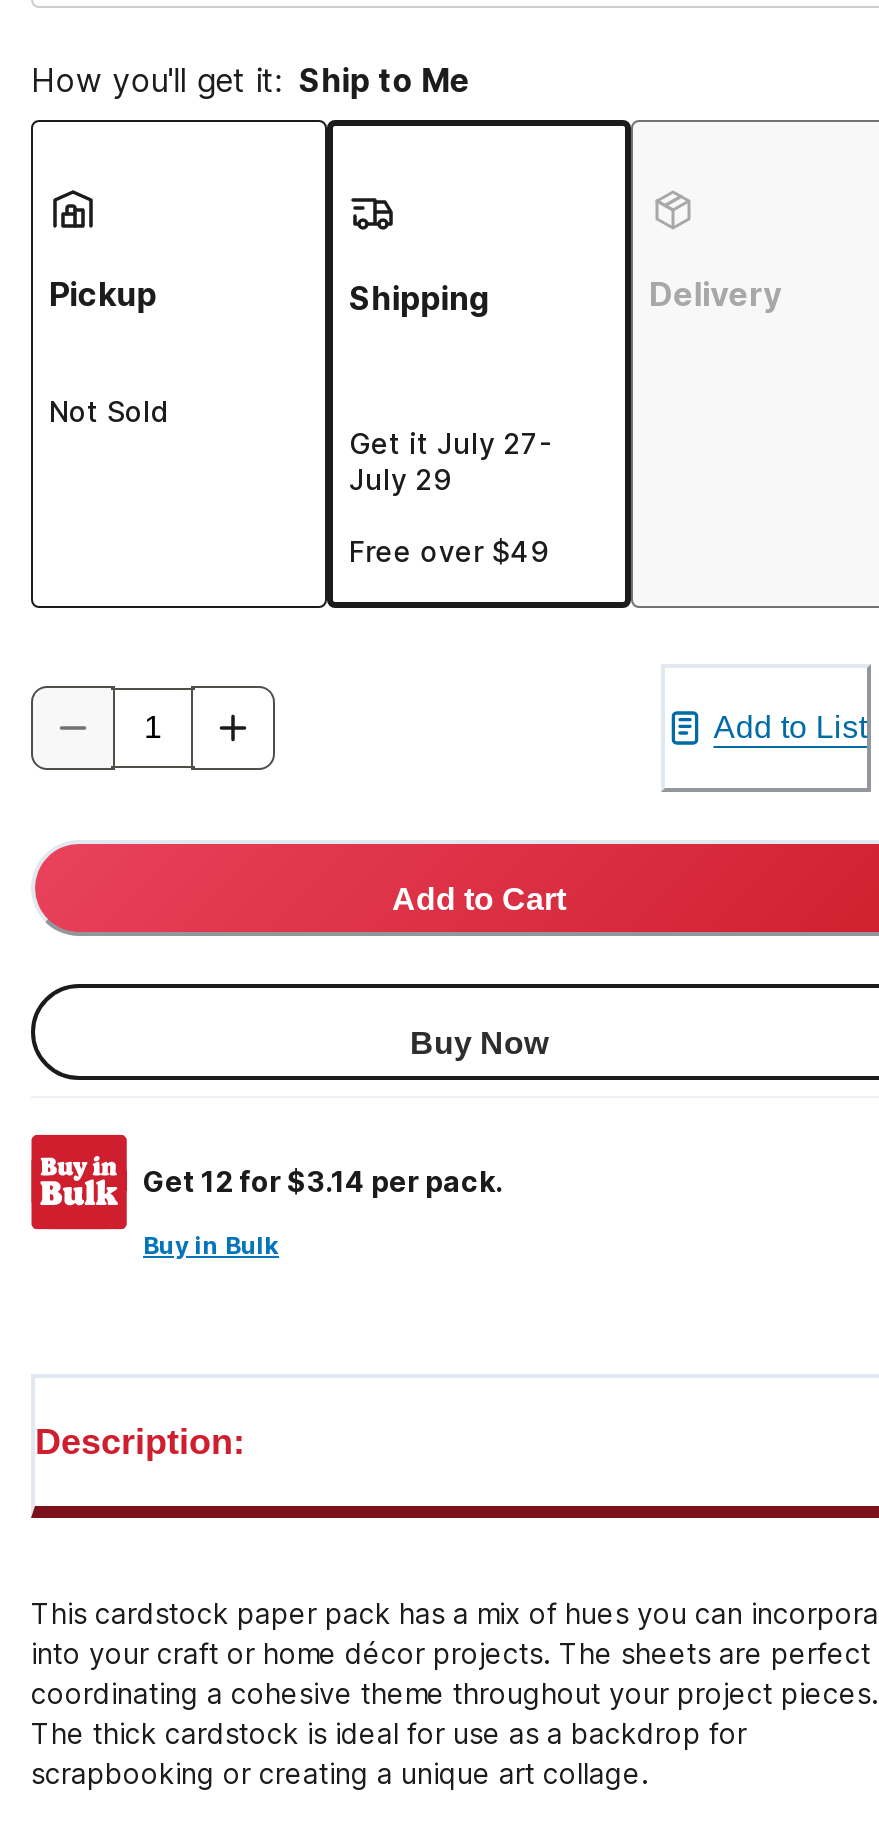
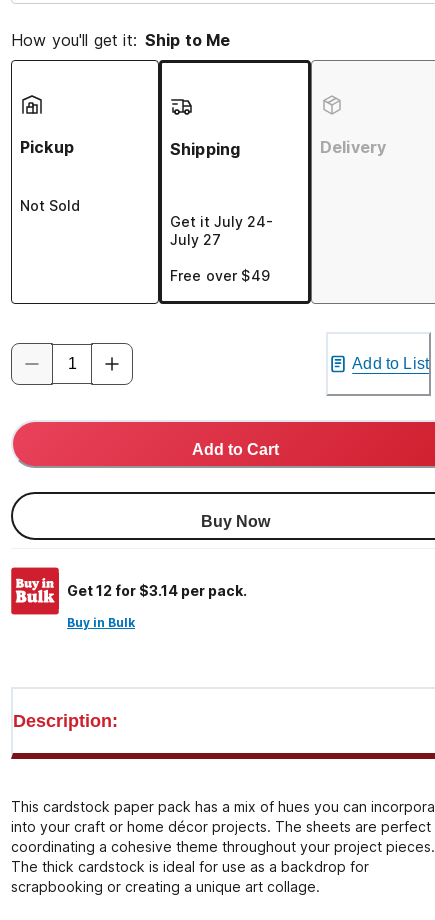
- Get it July 27-
+ Get it July 24-

- July 29
+ July 27
